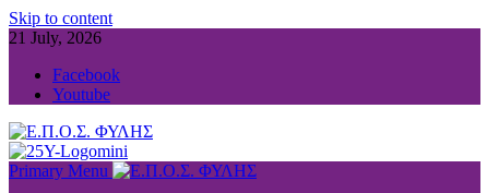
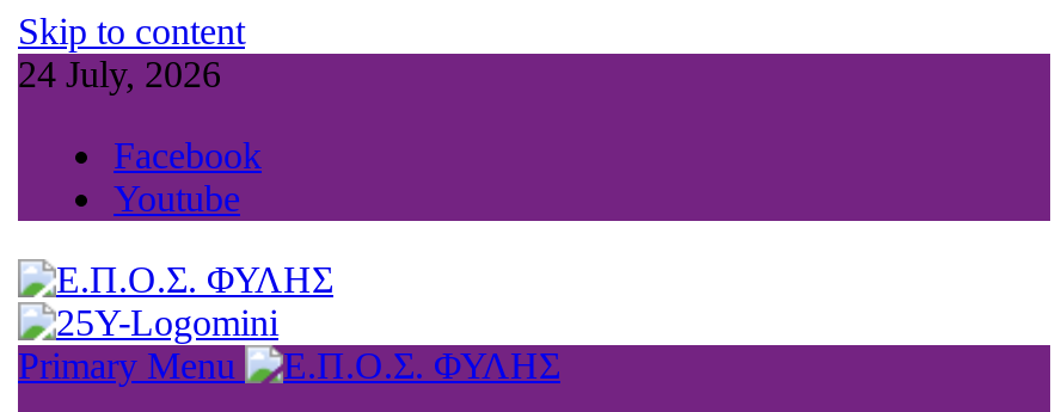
- 21 July, 2026
+ 24 July, 2026
